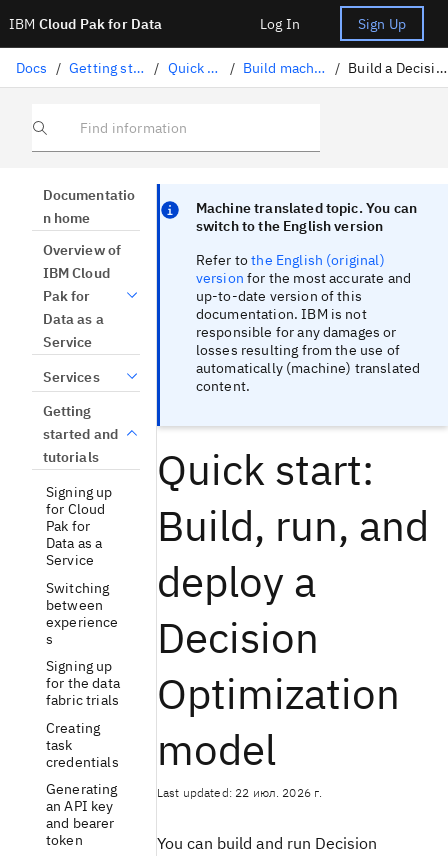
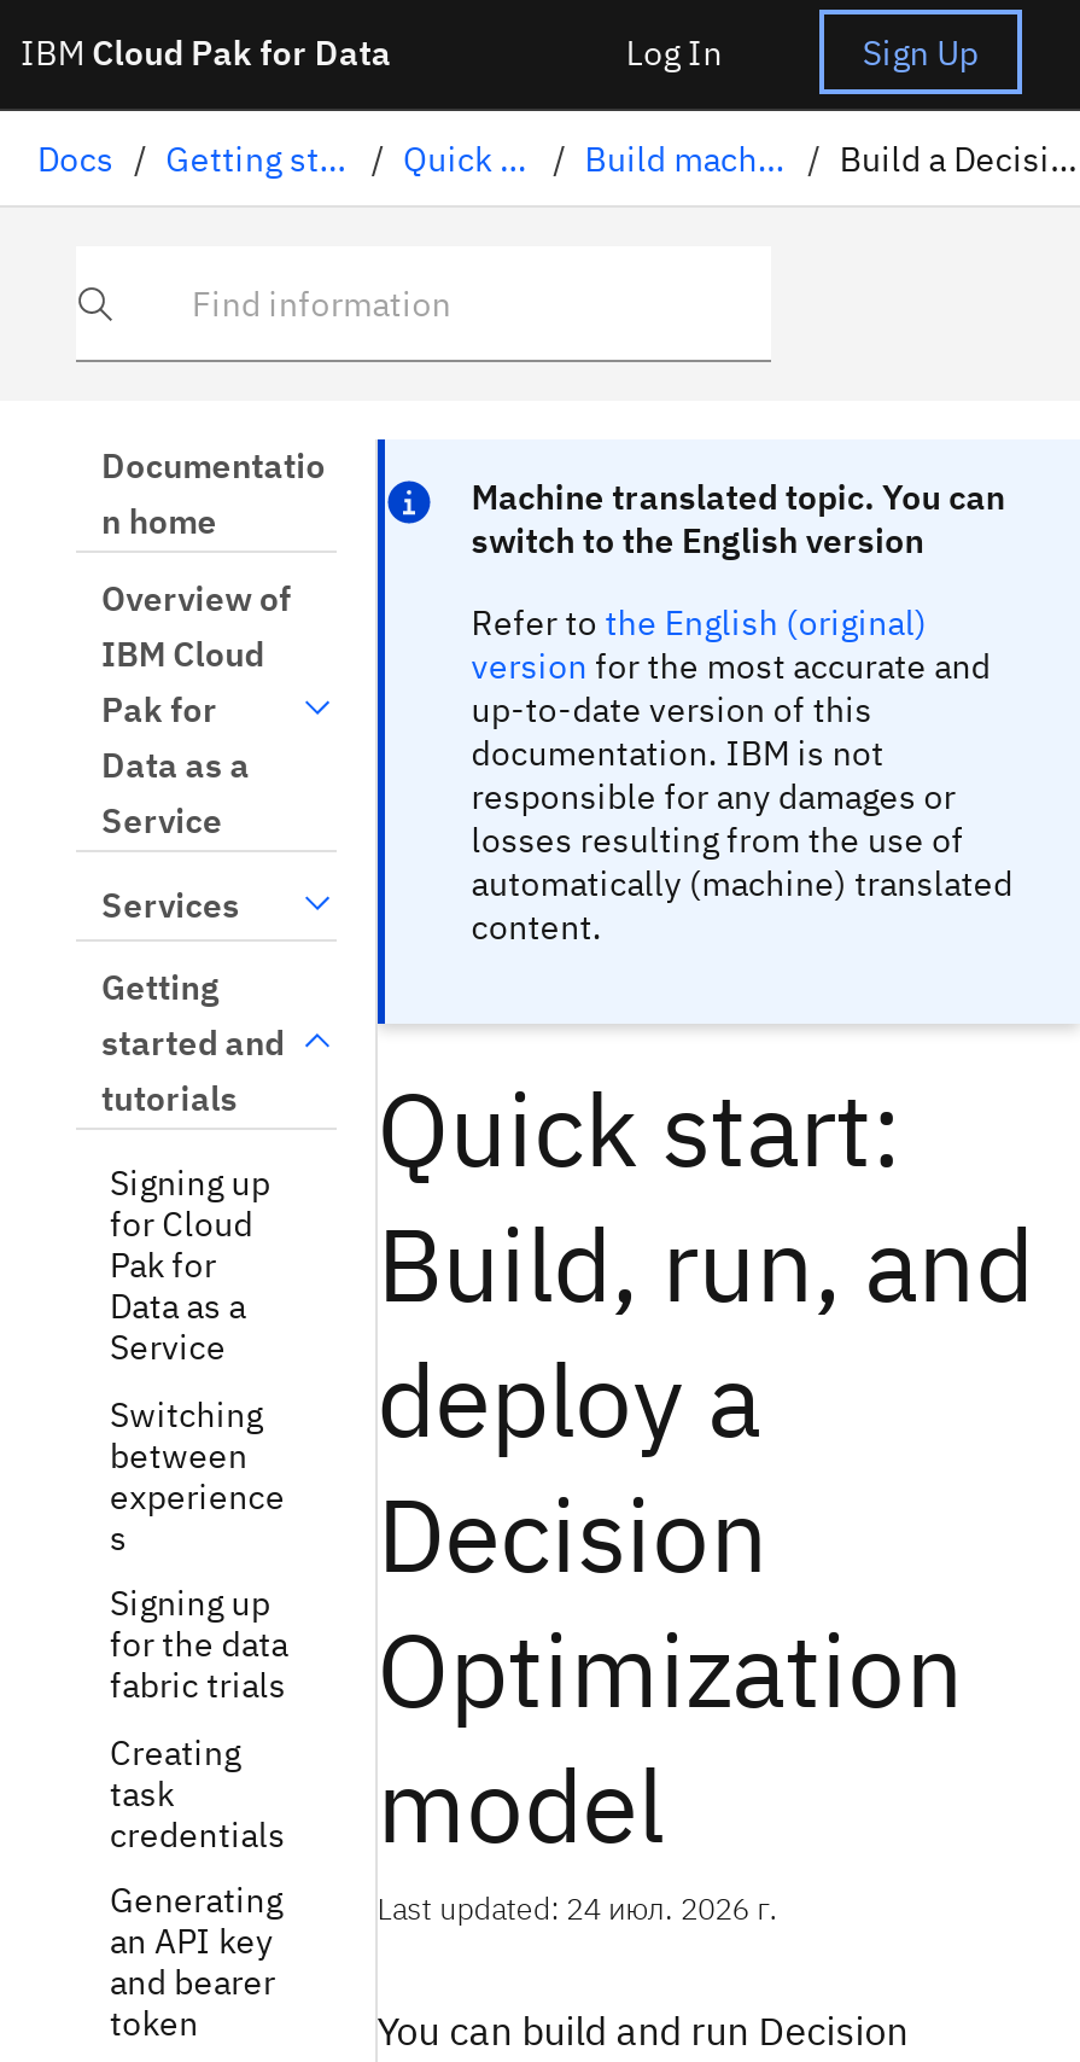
- Last updated: 22 июл. 2026 г.
+ Last updated: 24 июл. 2026 г.
